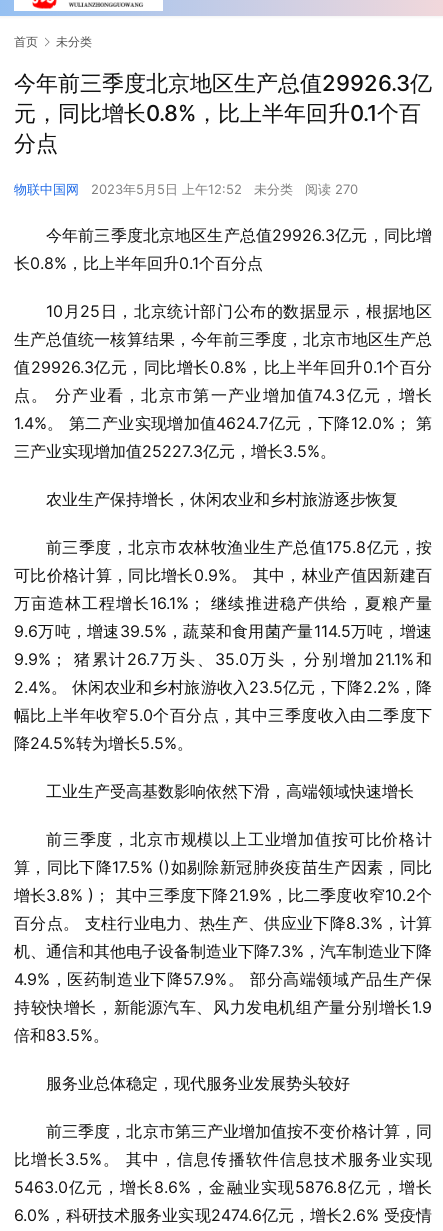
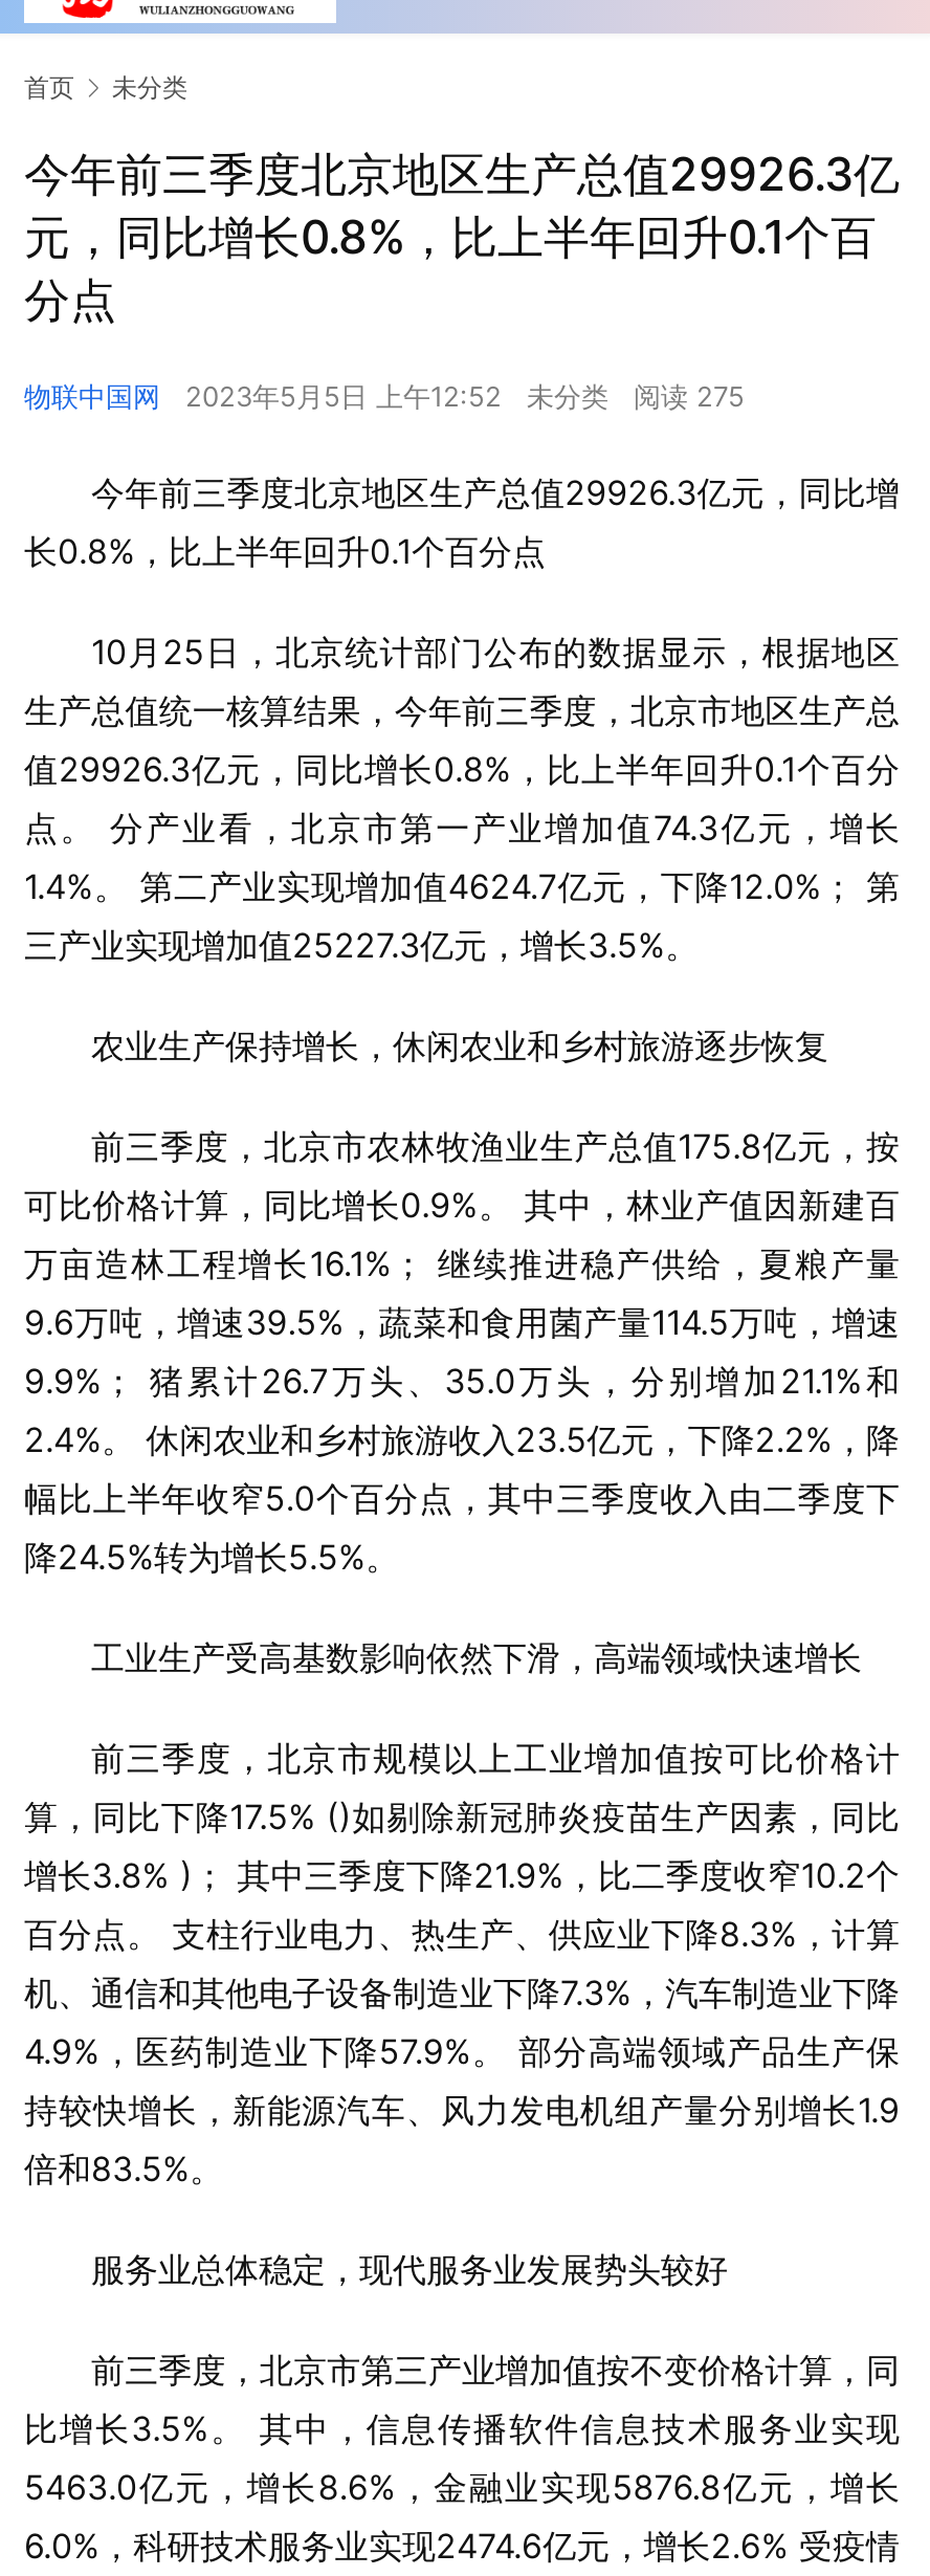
- 物联中国网 2023年5月5日 上午12:52 未分类 阅读 270
+ 物联中国网 2023年5月5日 上午12:52 未分类 阅读 275
